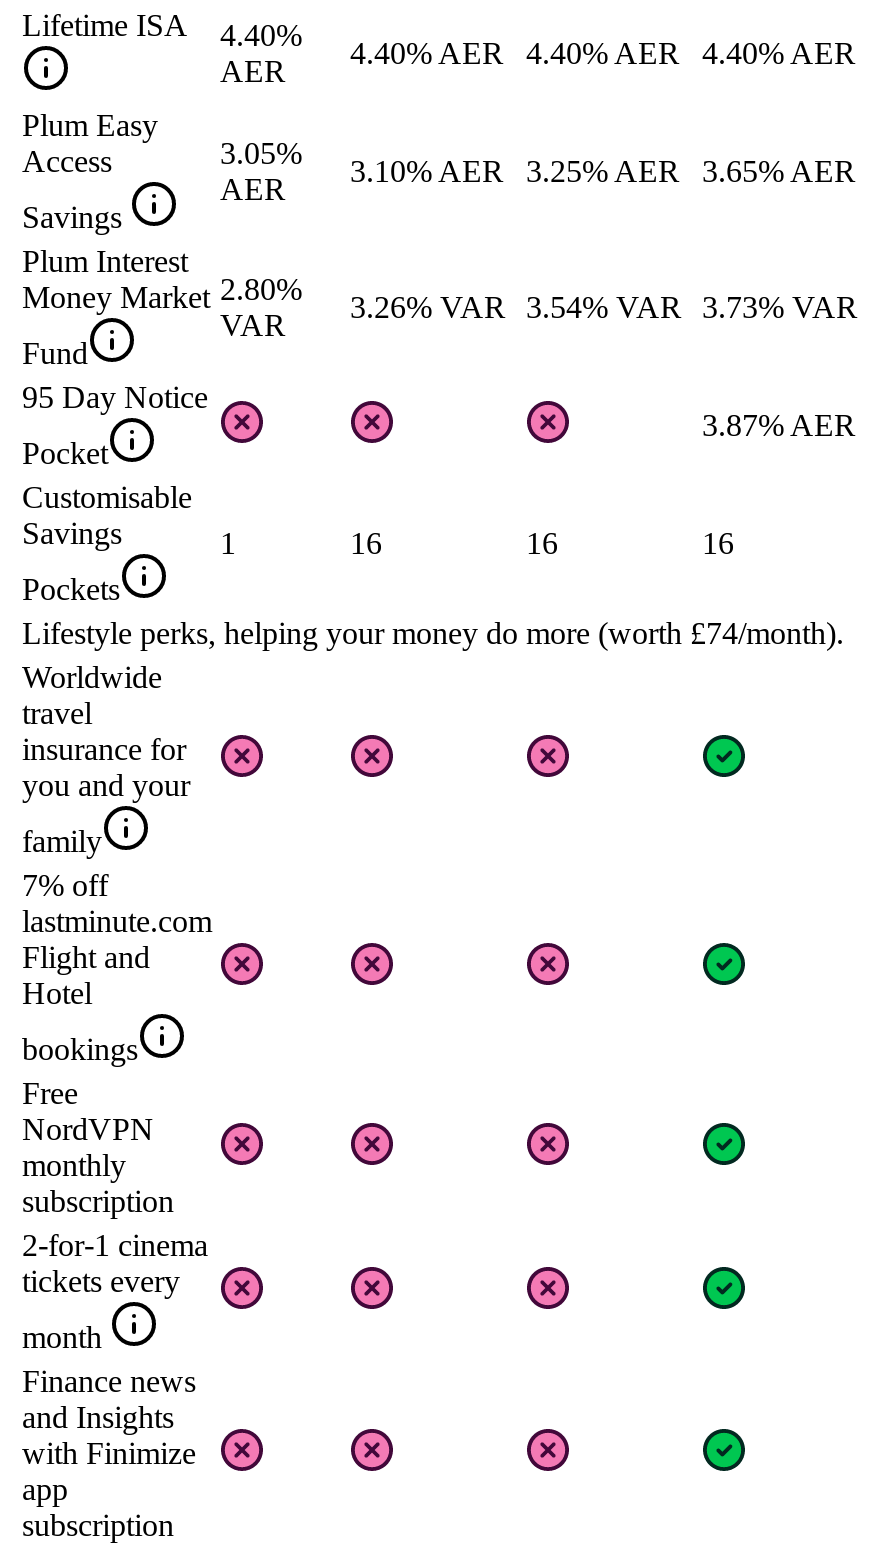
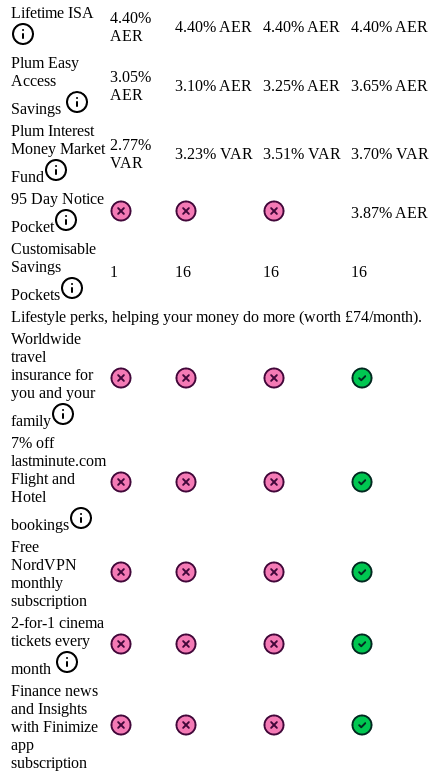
- Money Market 2.80%
+ Money Market 2.77%

- 3.26% VAR 3.54% VAR 3.73% VAR
+ 3.23% VAR 3.51% VAR 3.70% VAR
